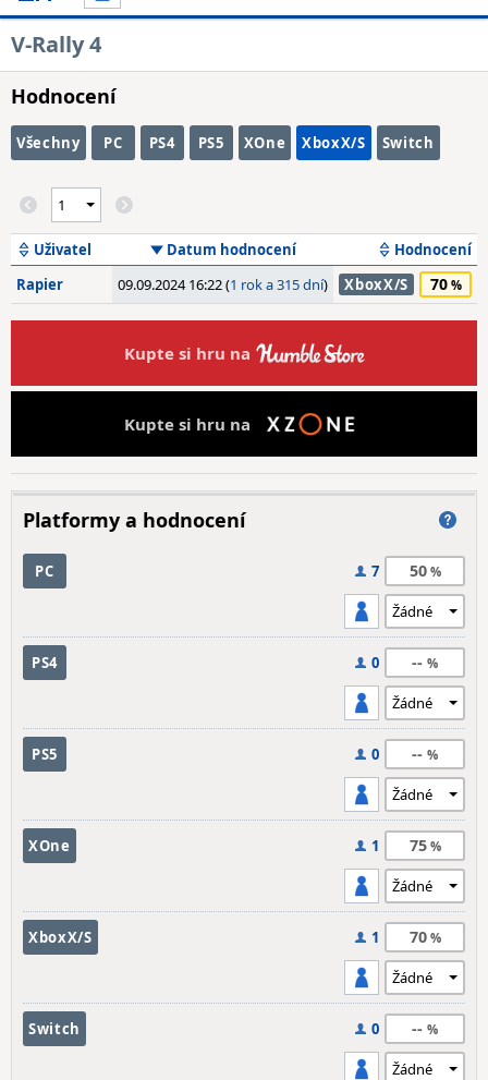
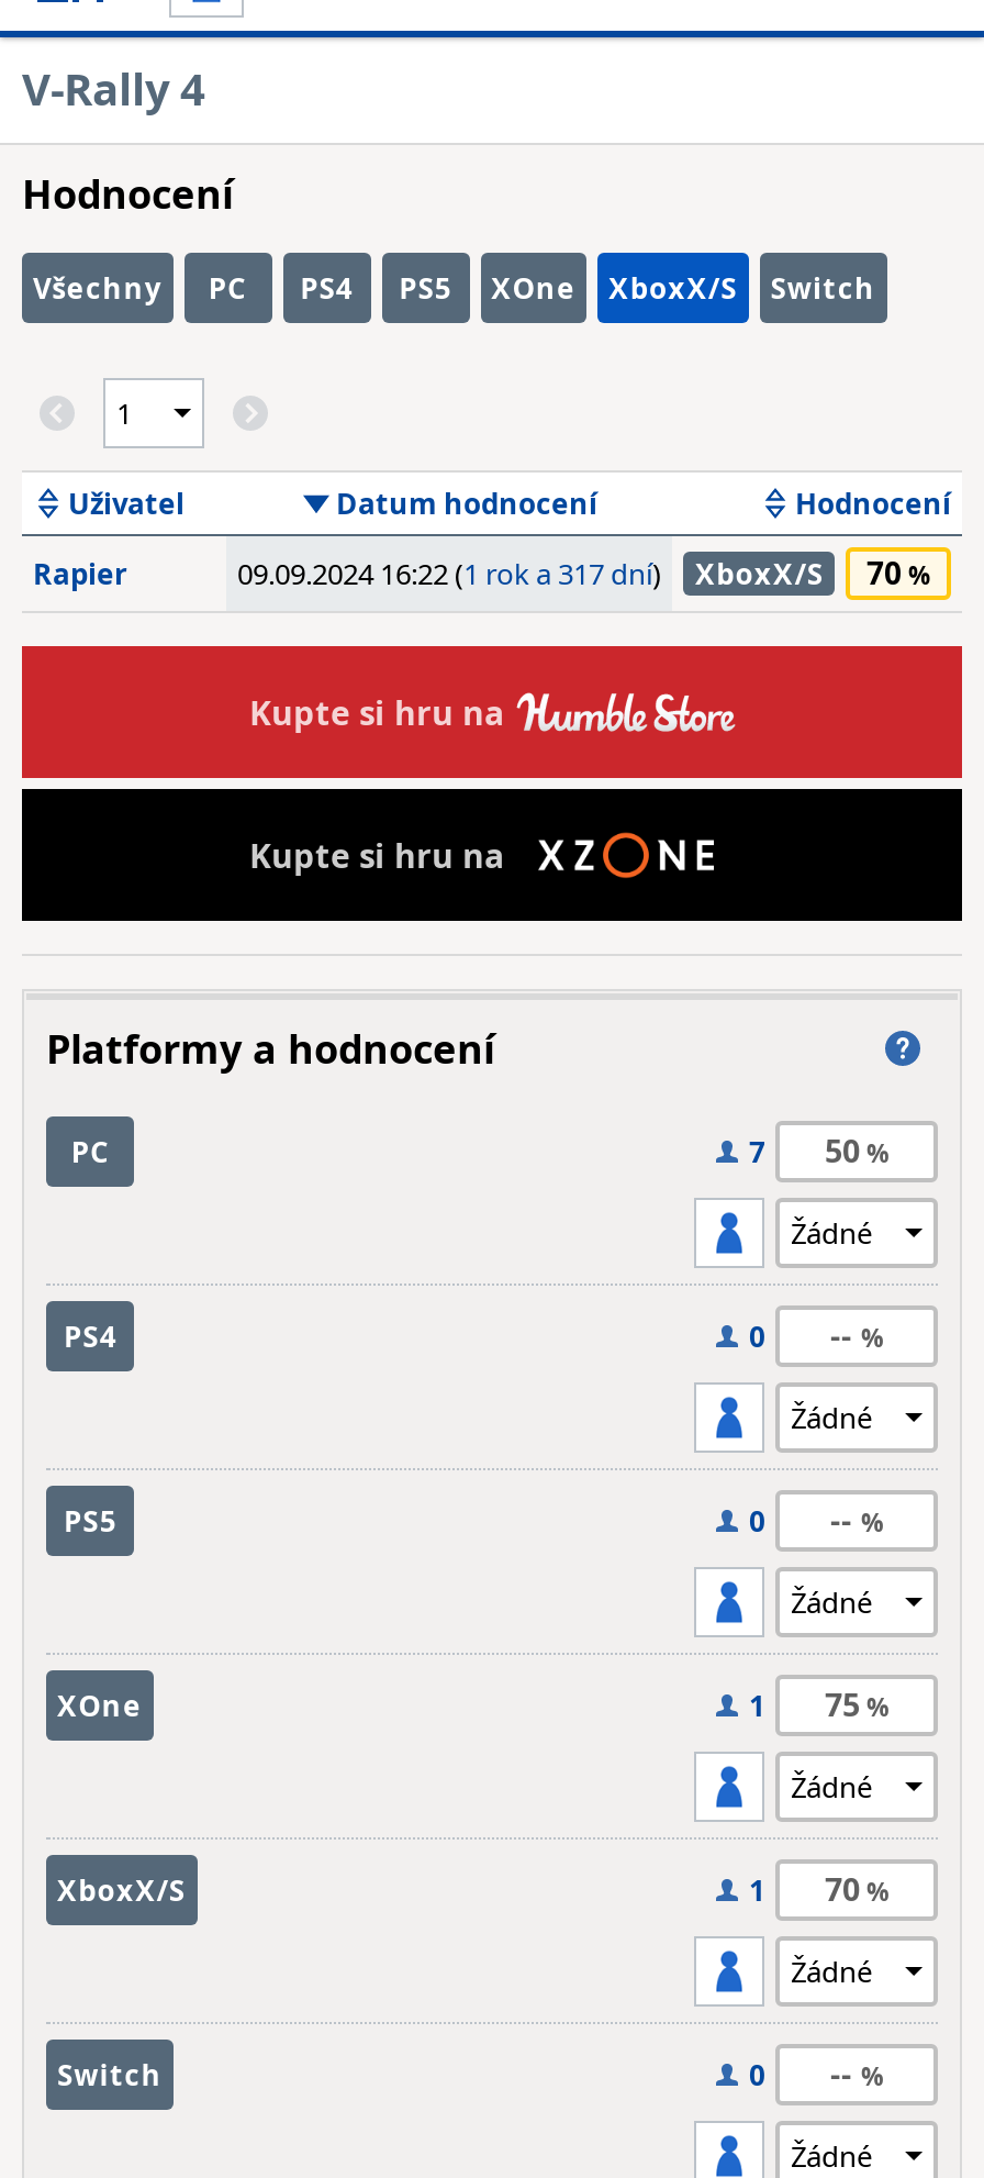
- 09.09.2024 16:22 (1 rok a 315 dní) XboxX/S 70
+ 09.09.2024 16:22 (1 rok a 317 dní) XboxX/S 70
